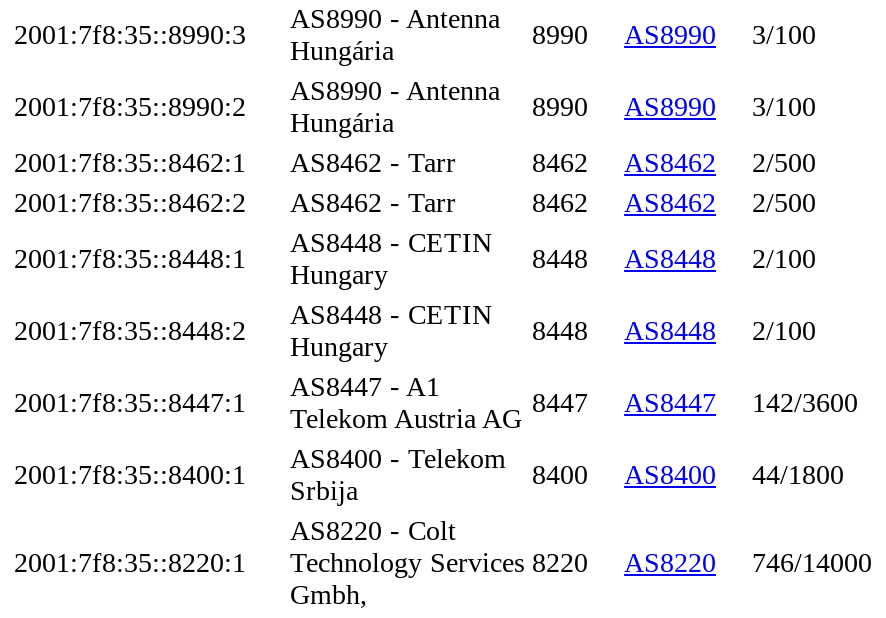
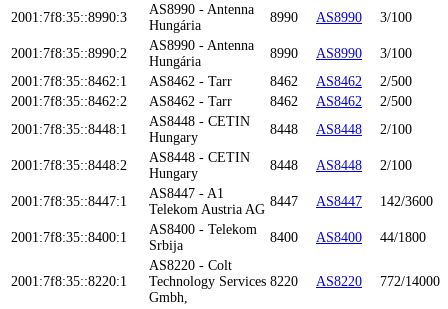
- 2001:7f8:35::8220:1 Technology Services 8220 AS8220 746/14000
+ 2001:7f8:35::8220:1 Technology Services 8220 AS8220 772/14000
